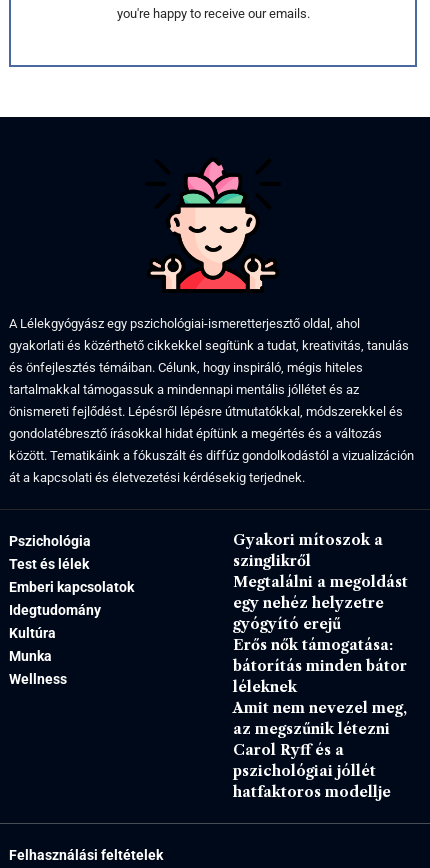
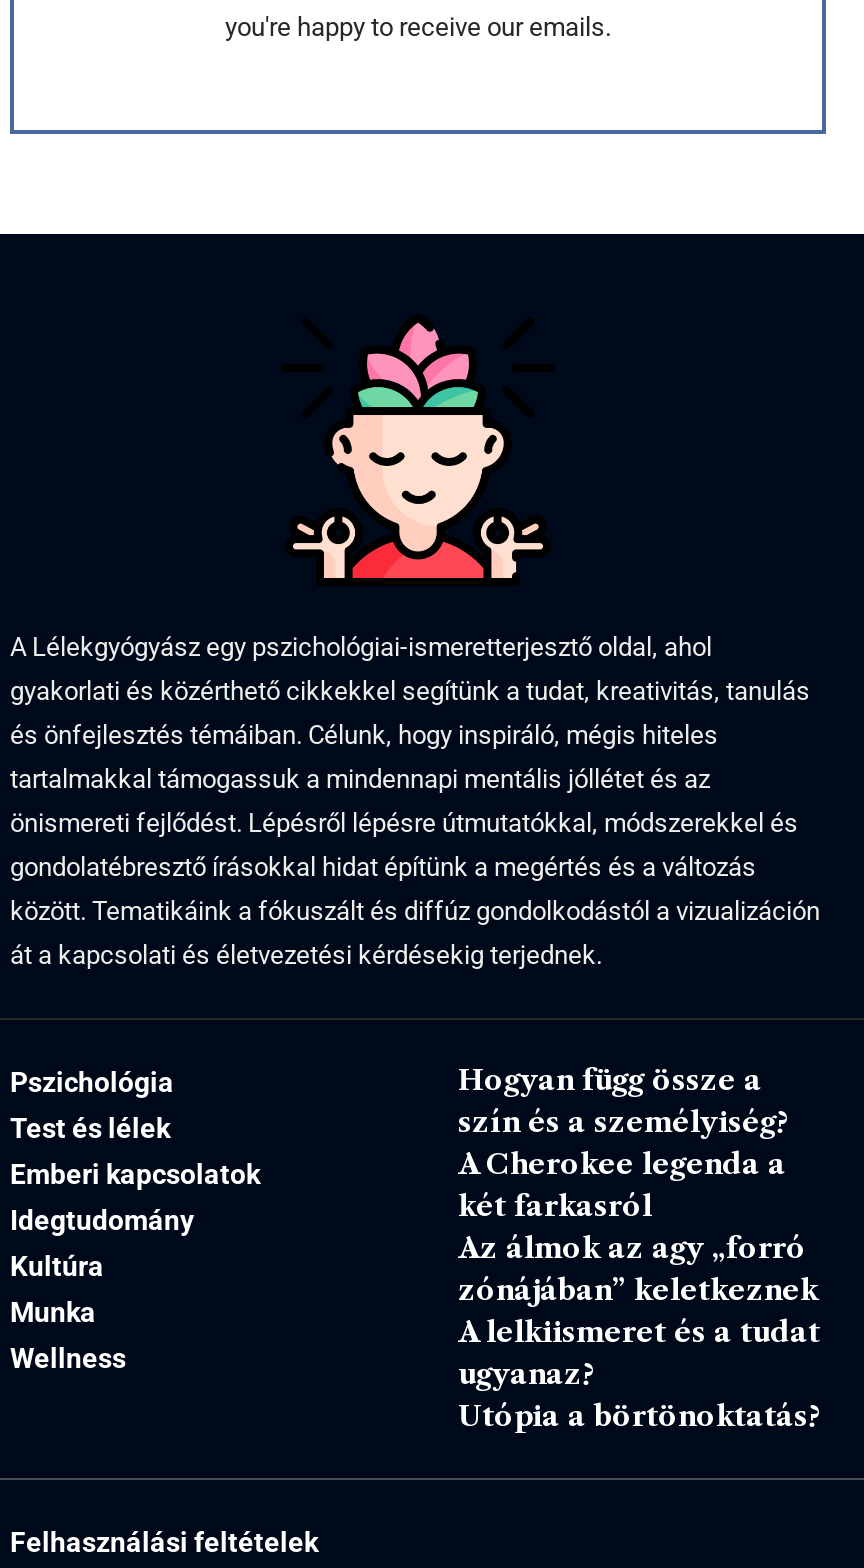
- Gyakori mítoszok a
- szinglikről
- Megtalálni a megoldást
- egy nehéz helyzetre
- gyógyító erejű
- Erős nők támogatása:
- bátorítás minden bátor
- léleknek
- Amit nem nevezel meg,
- az megszűnik létezni
- Carol Ryff és a
- pszichológiai jóllét
- hatfaktoros modellje
+ Hogyan függ össze a
+ szín és a személyiség?
+ A Cherokee legenda a
+ két farkasról
+ Az álmok az agy „forró
+ zónájában” keletkeznek
+ A lelkiismeret és a tudat
+ ugyanaz?
+ Utópia a börtönoktatás?
